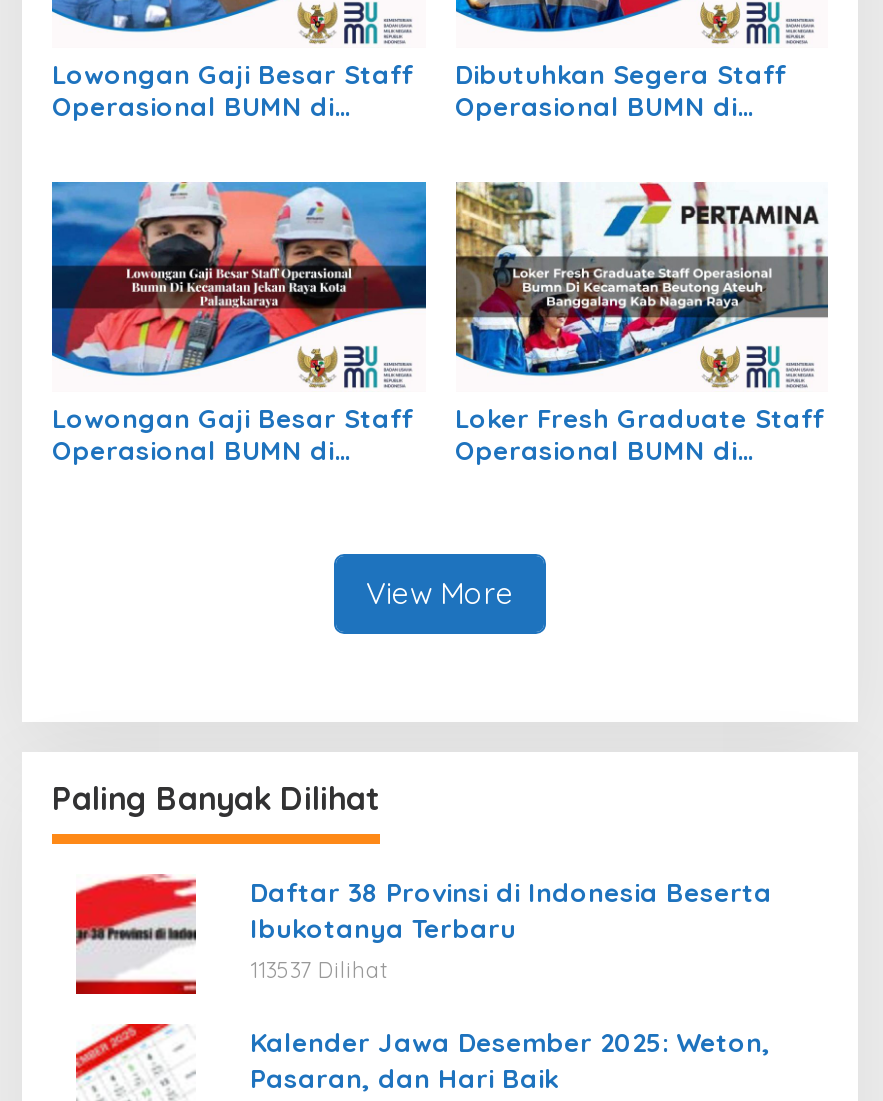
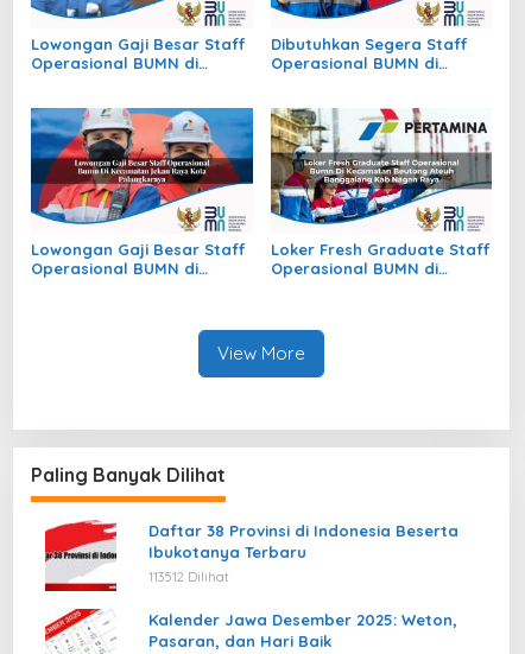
- 113537 Dilihat
+ 113512 Dilihat
